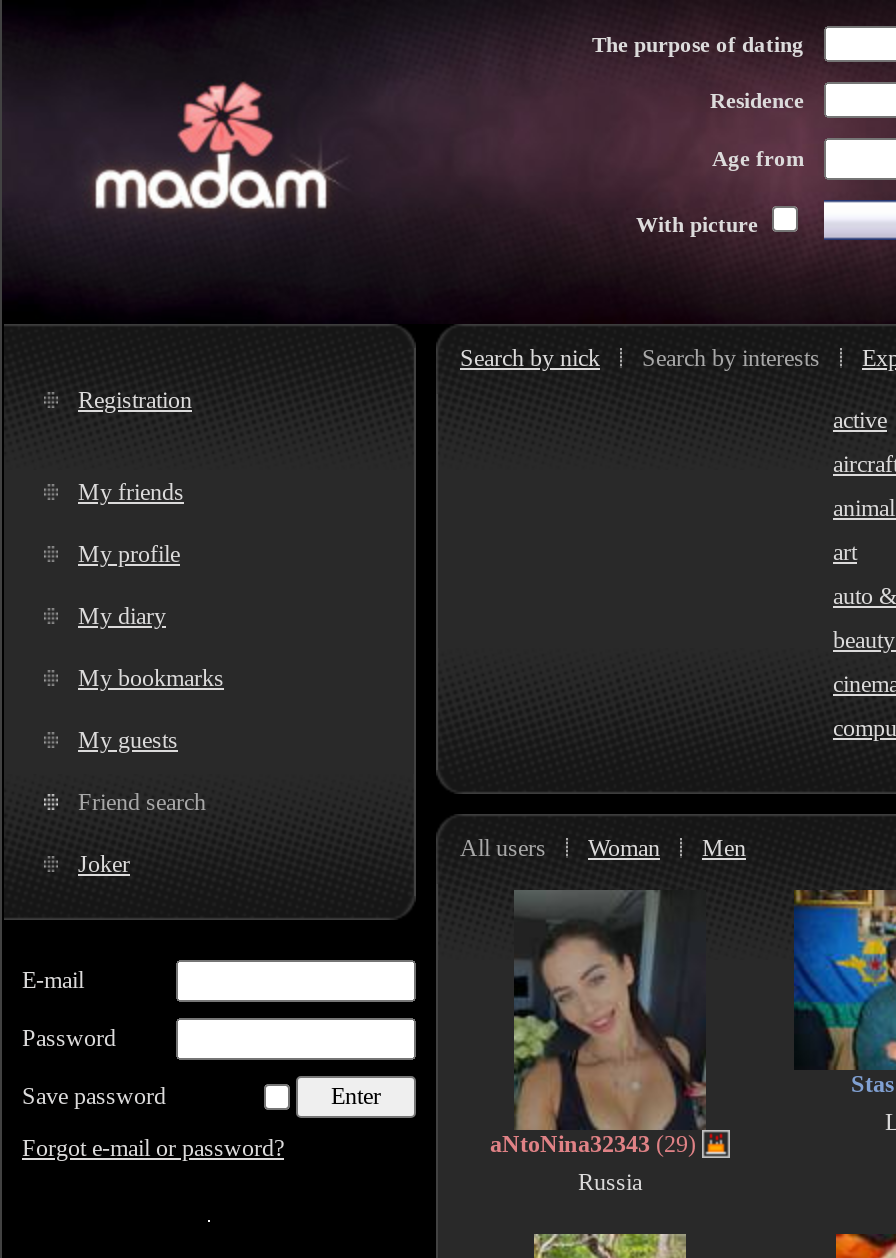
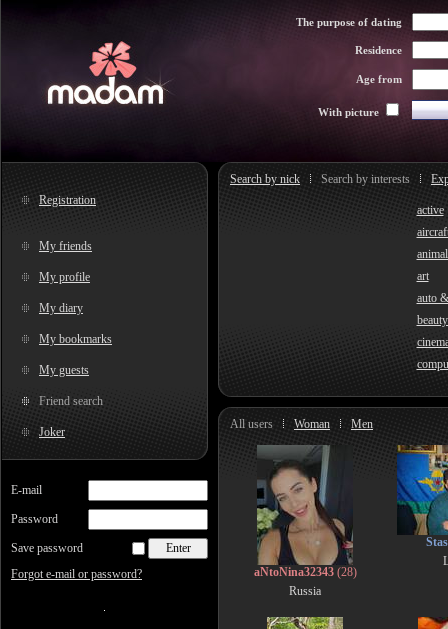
- aNtoNina32343(29)
+ aNtoNina32343(28)
